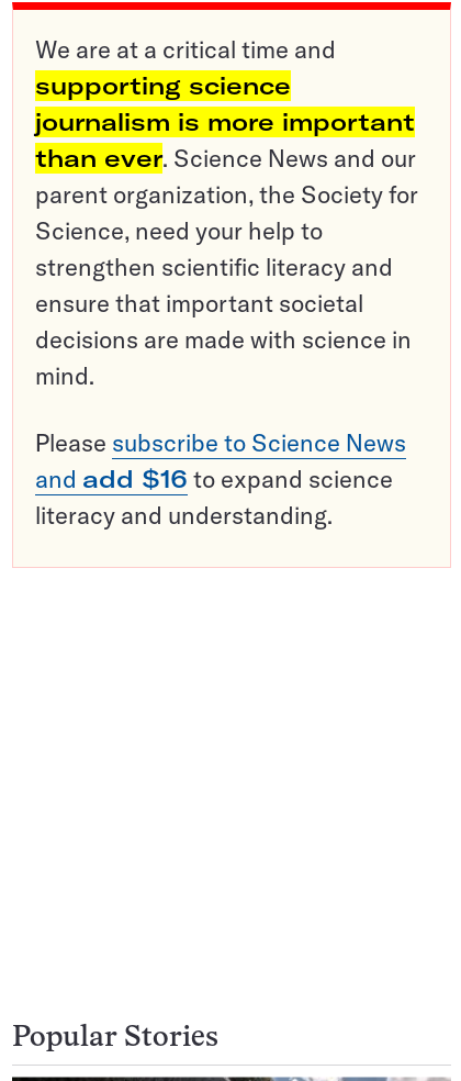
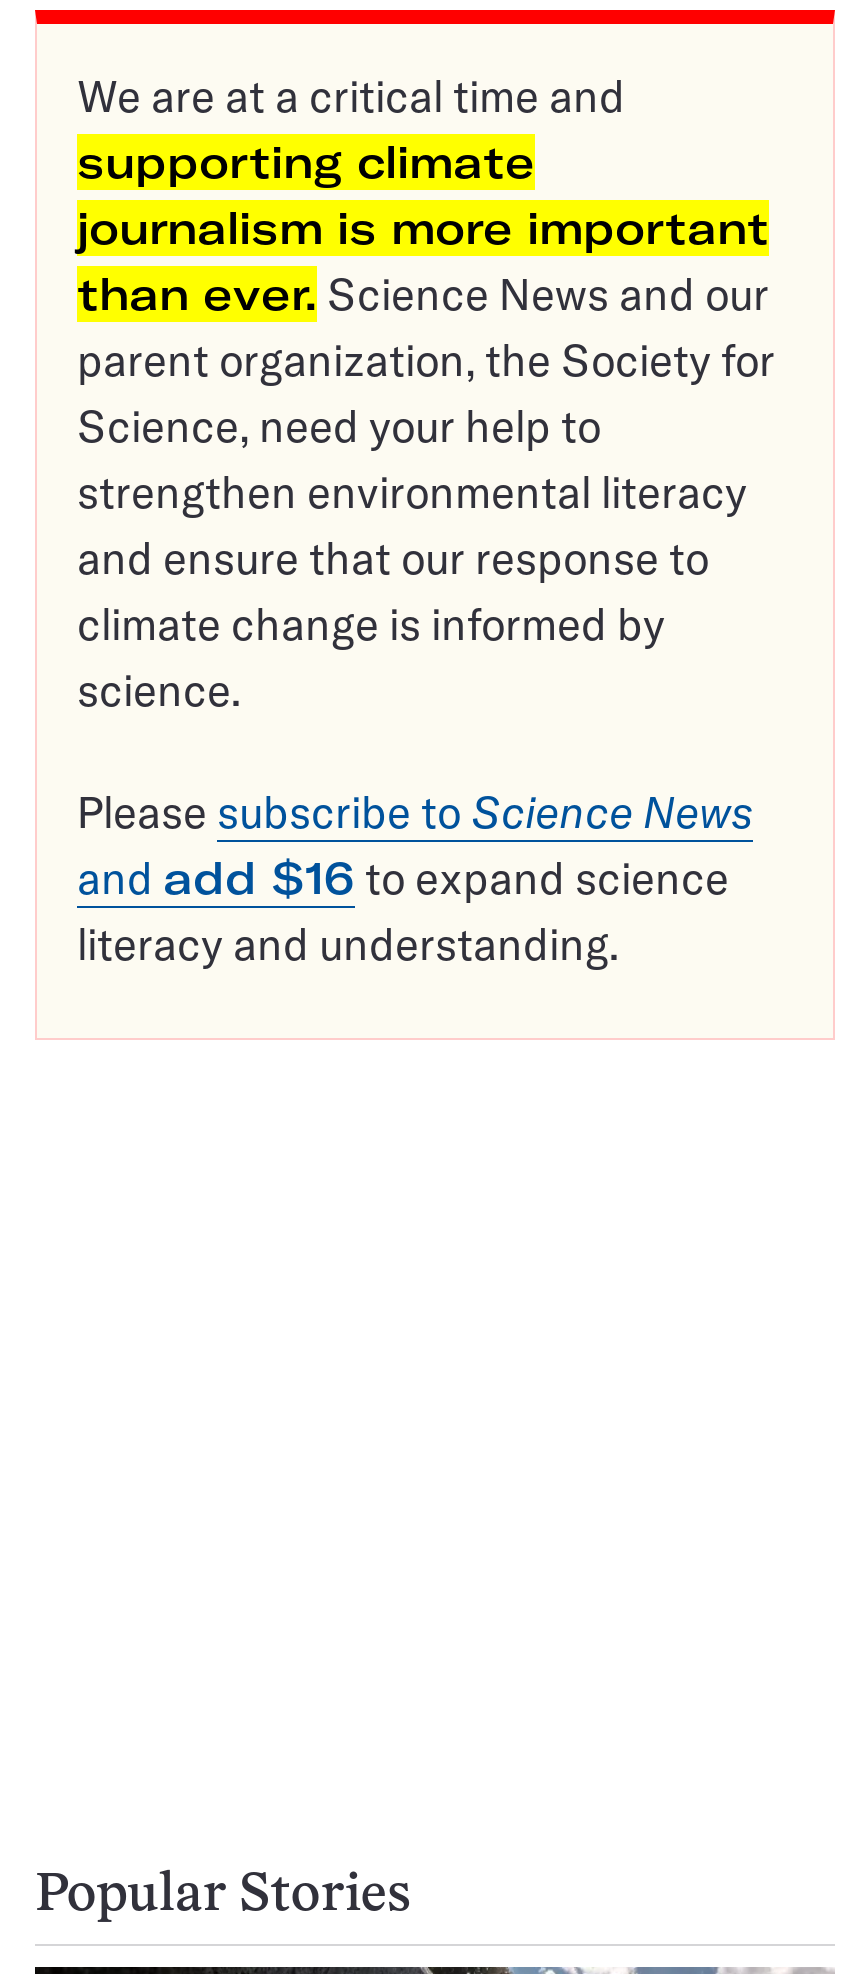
- supporting science
+ supporting climate

- strengthen scientific literacy and
- ensure that important societal
- decisions are made with science in
- mind.
+ strengthen environmental literacy
+ and ensure that our response to
+ climate change is informed by
+ science.
